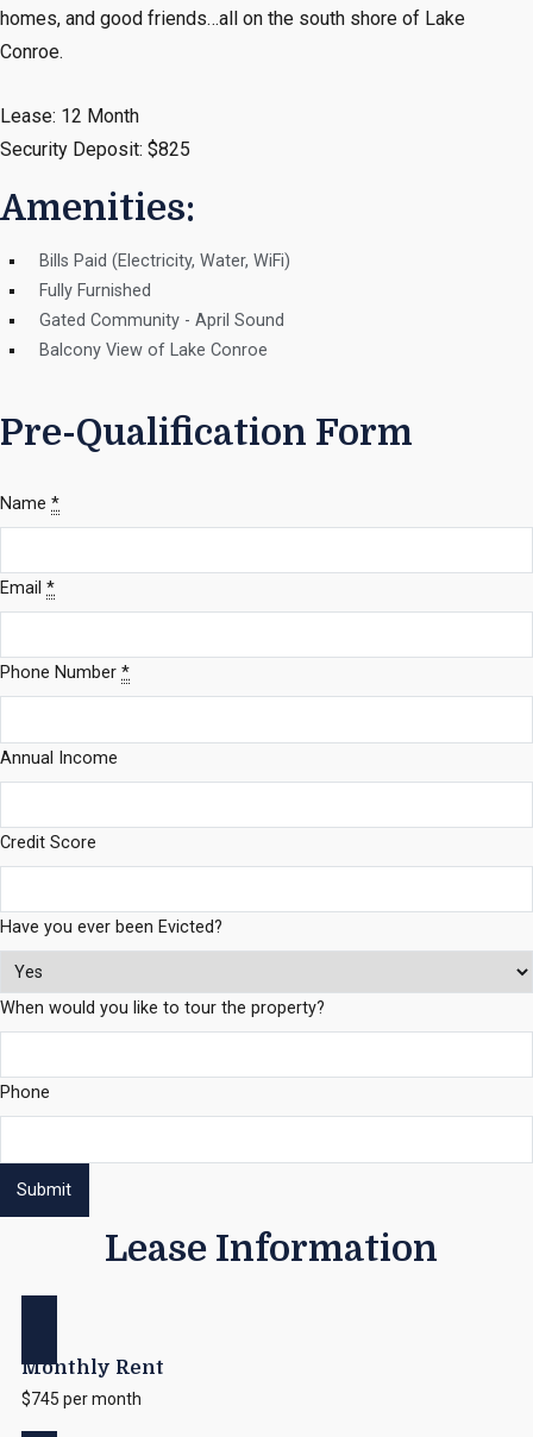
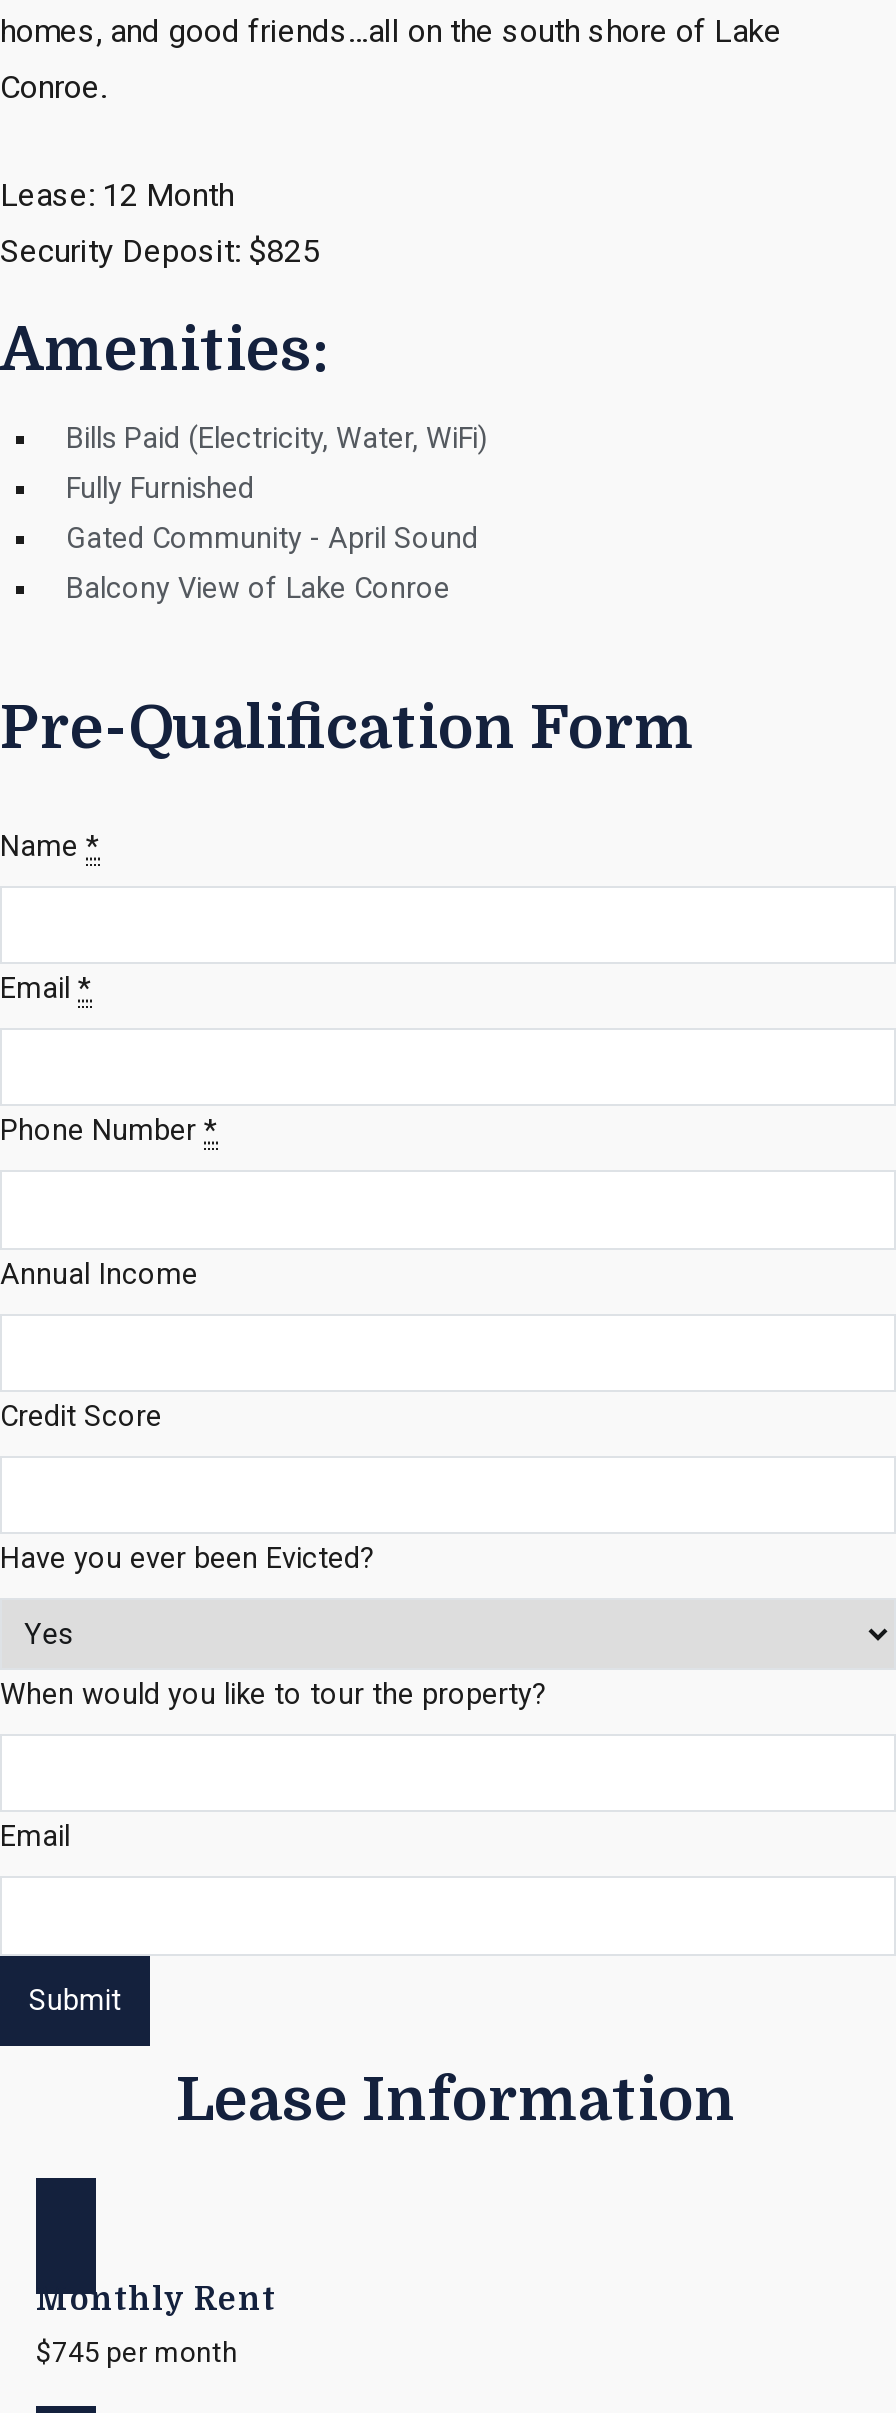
- Phone
+ Email
